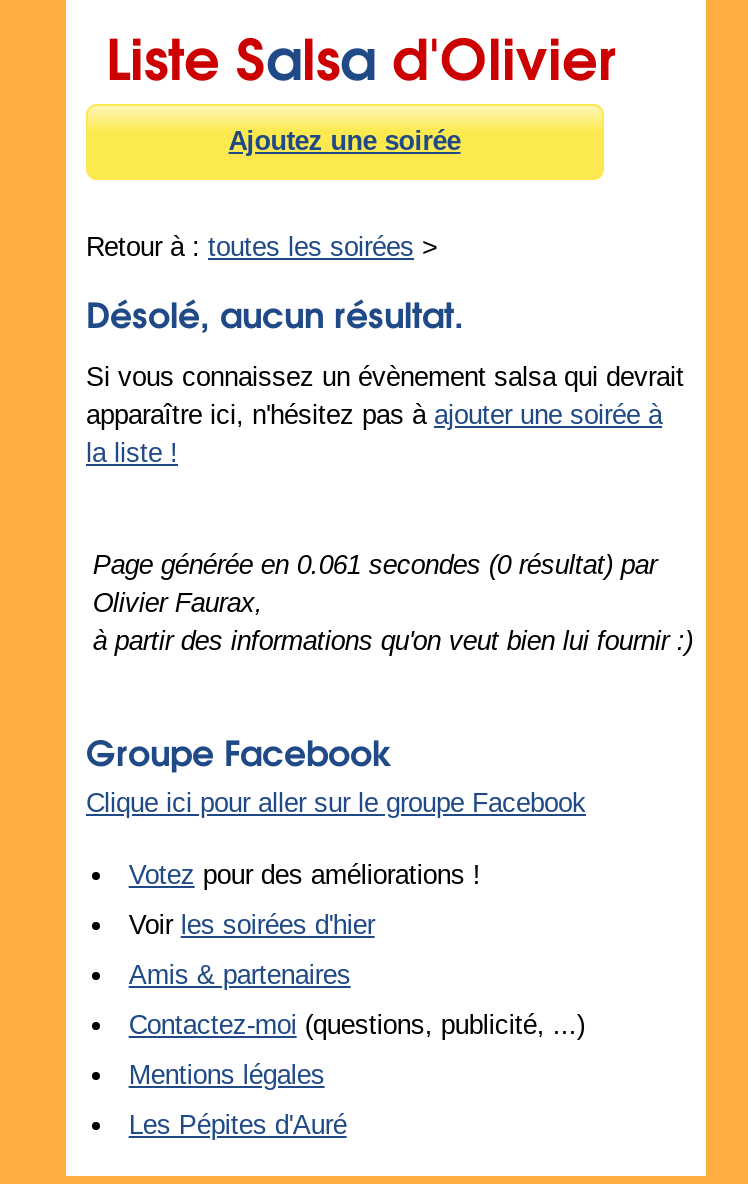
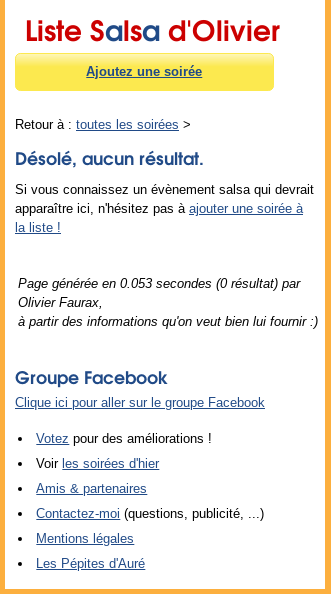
- Page générée en 0.061 secondes (0 résultat) par
+ Page générée en 0.053 secondes (0 résultat) par
